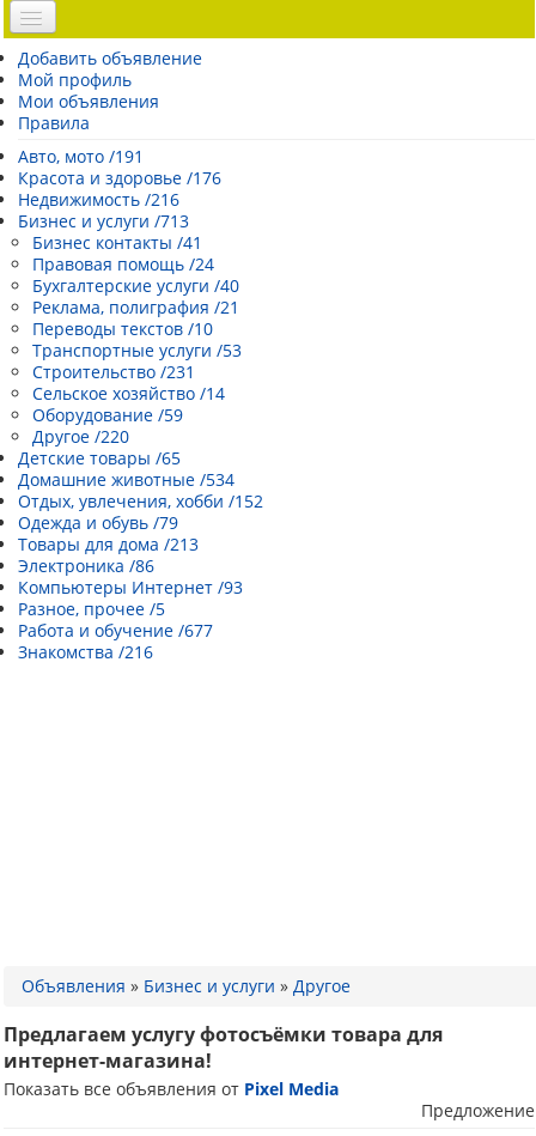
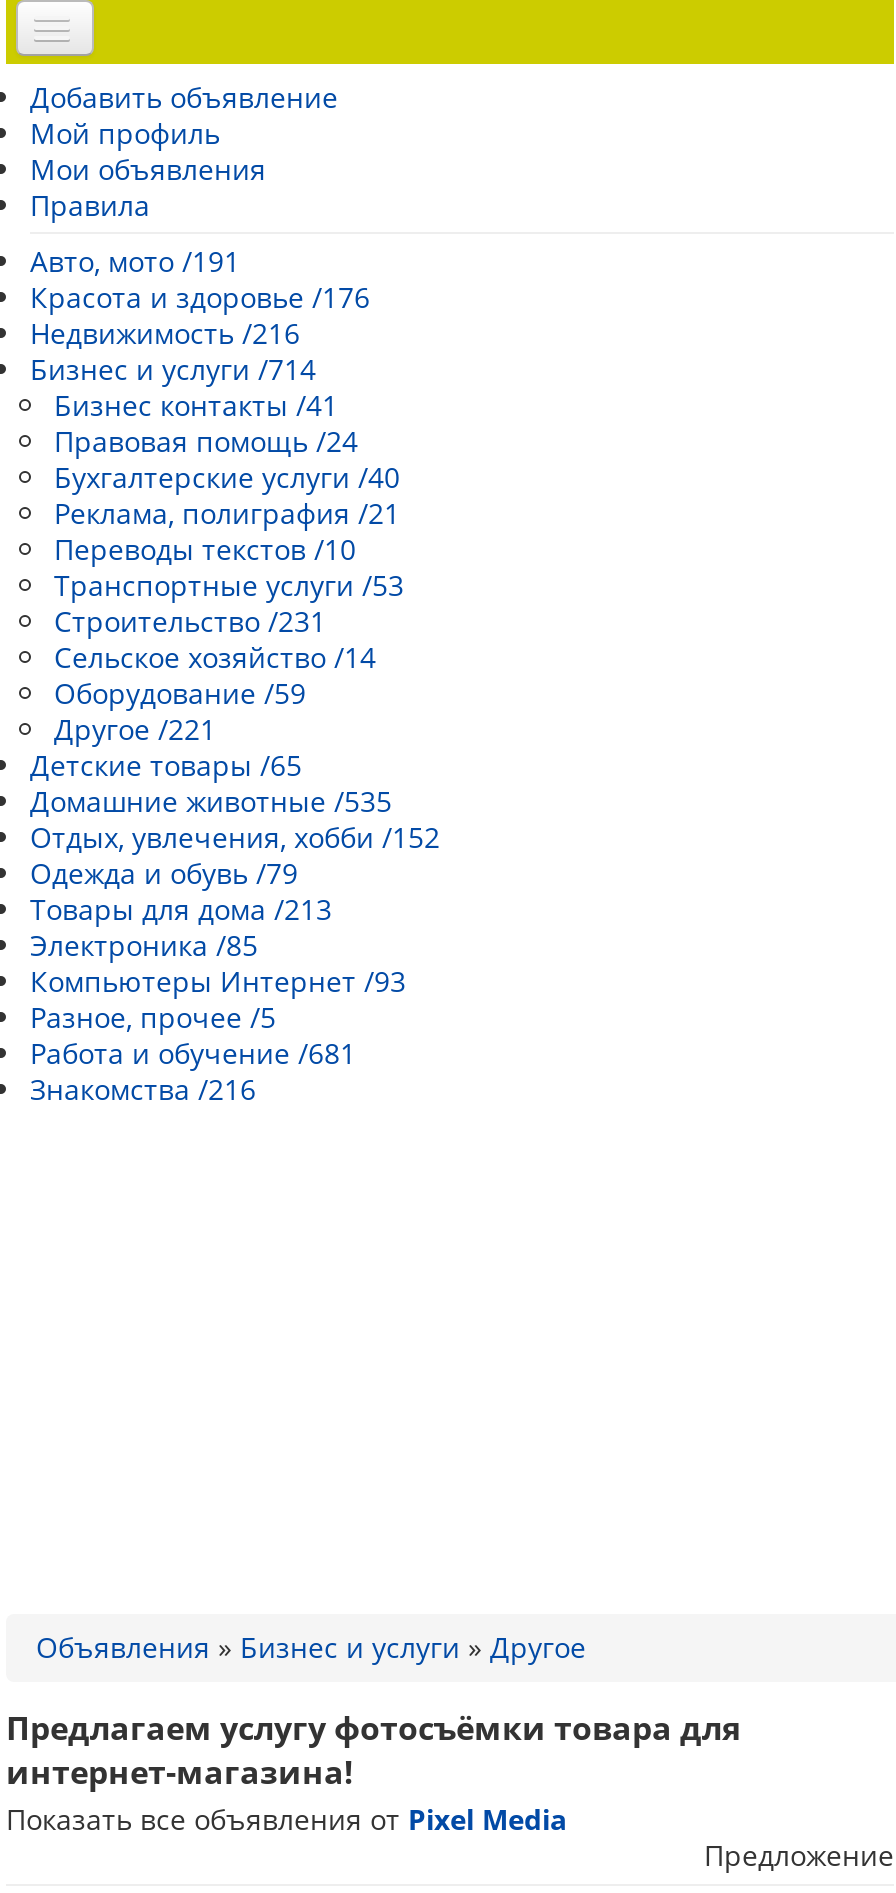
- Бизнес и услуги /713
+ Бизнес и услуги /714

- Другое /220
+ Другое /221

- Домашние животные /534
+ Домашние животные /535

- Электроника /86
+ Электроника /85

- Работа и обучение /677
+ Работа и обучение /681
